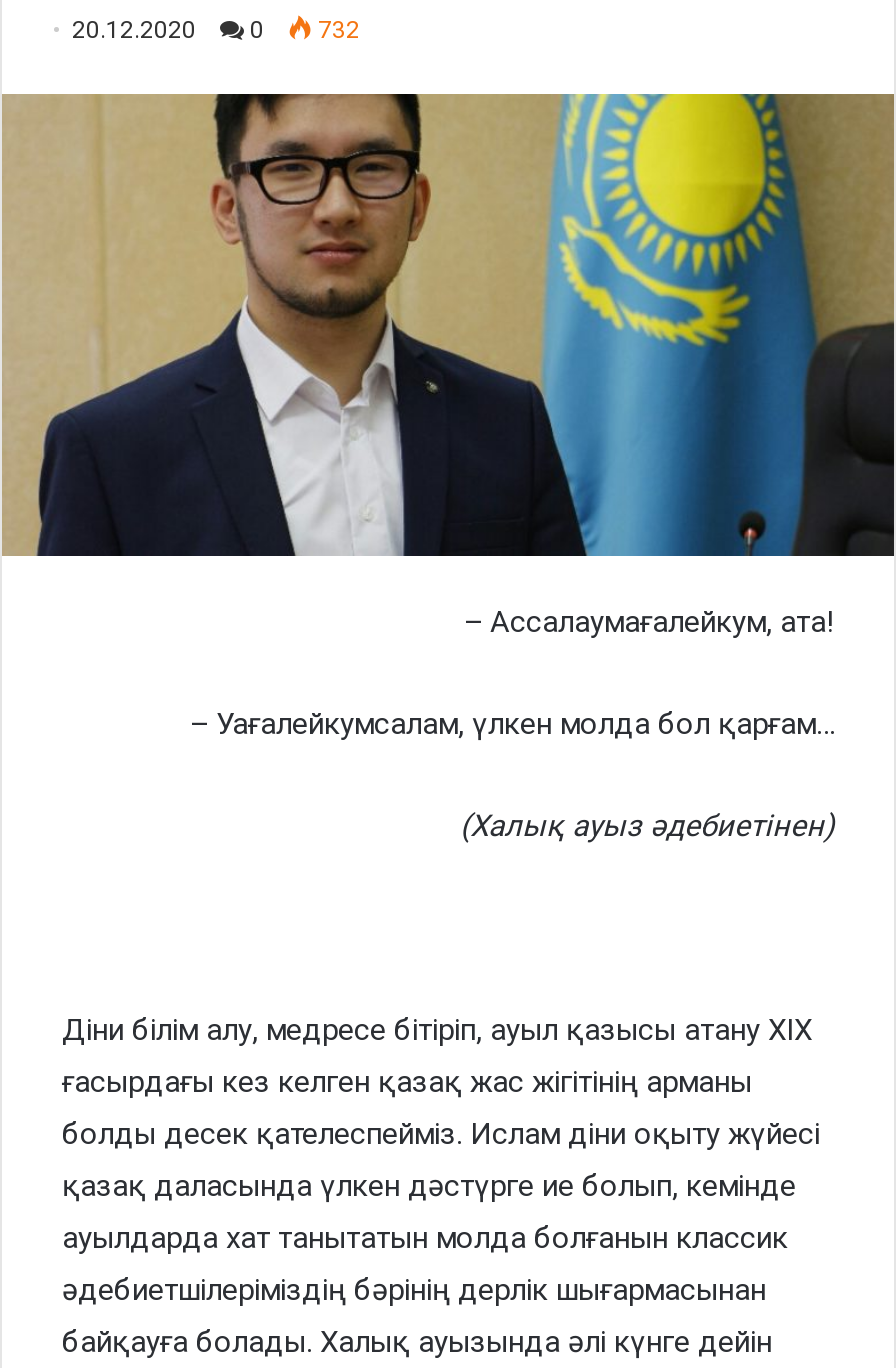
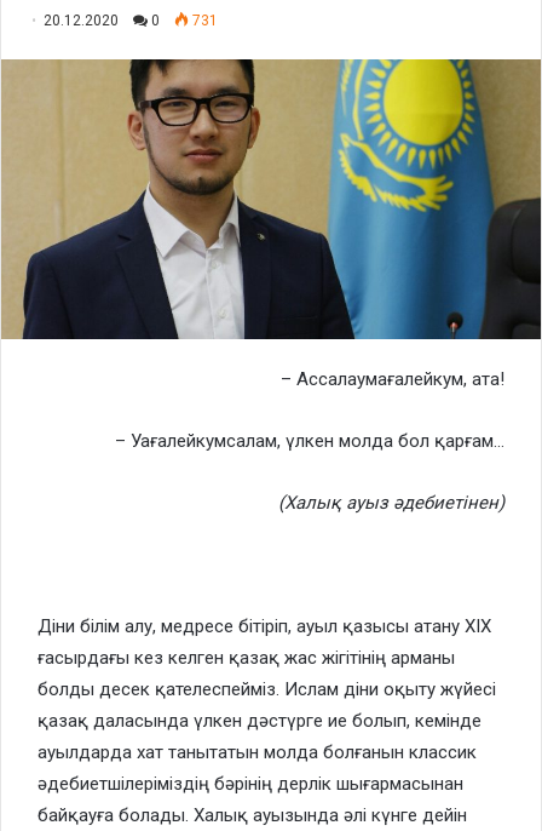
- 20.12.2020 0 732
+ 20.12.2020 0 731
